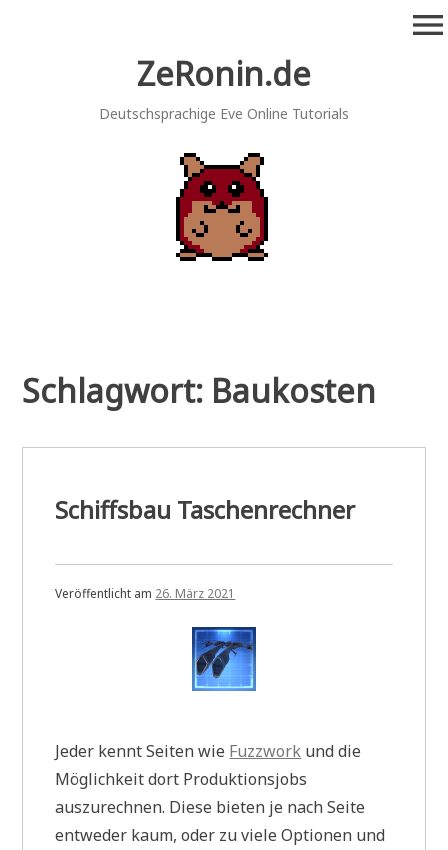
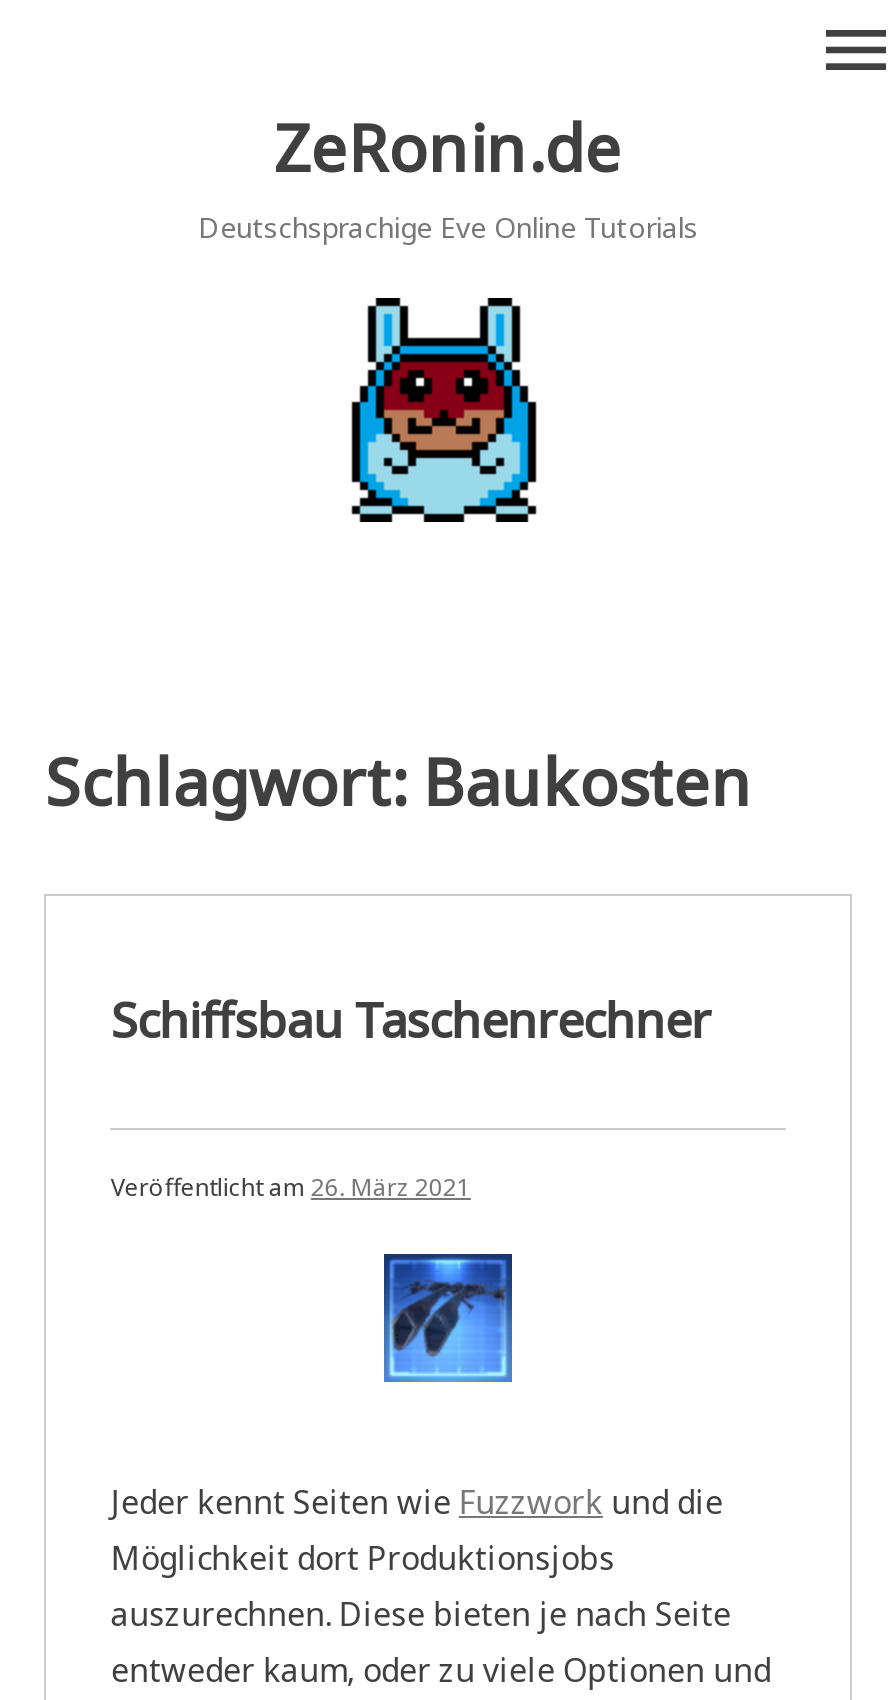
- [image]
+ [image]
